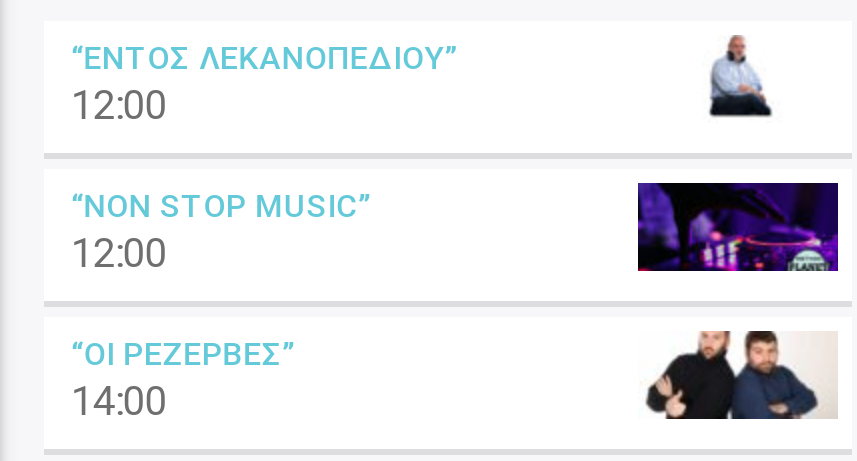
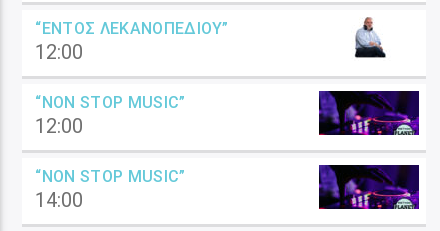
- “ΟΙ ΡΕΖΈΡΒΕΣ”
+ “NON STOP MUSIC”

- [image]
+ [image]
